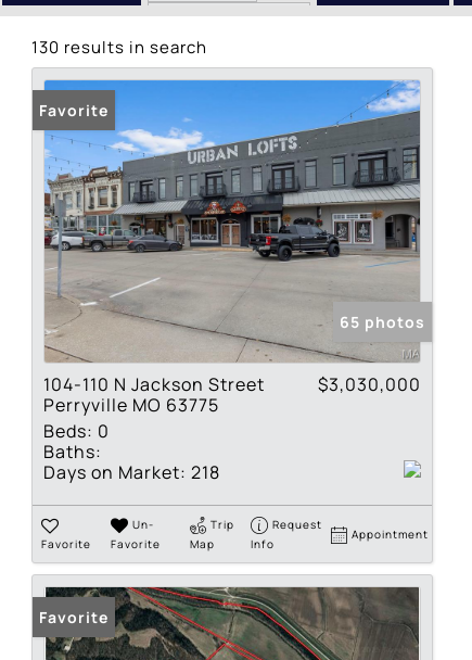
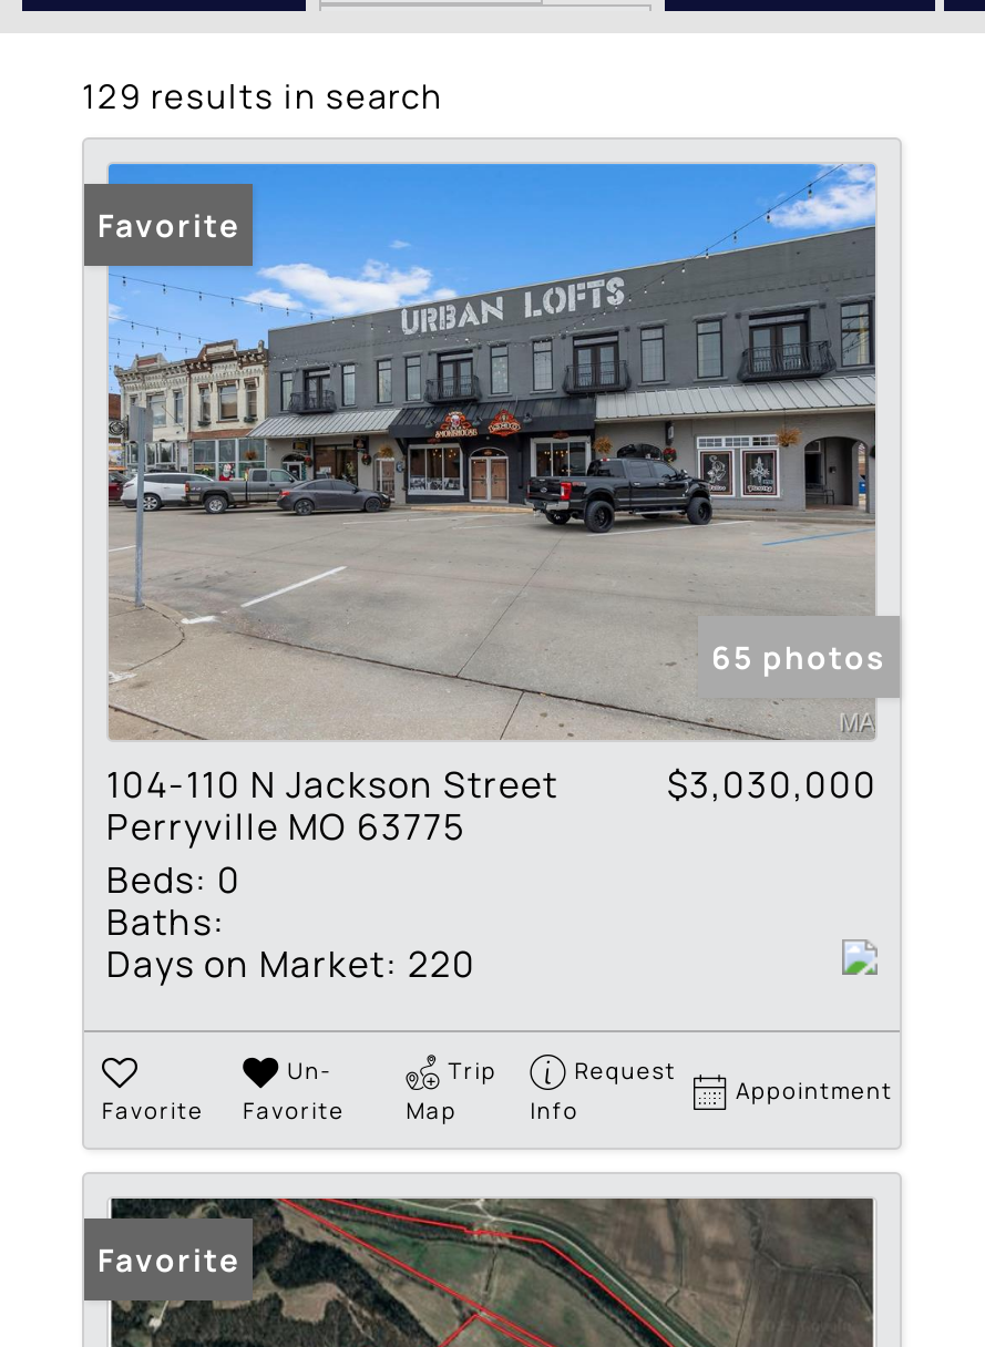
- 130 results in search
+ 129 results in search

- Days on Market: 218
+ Days on Market: 220
